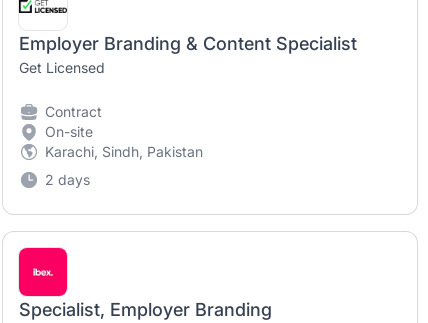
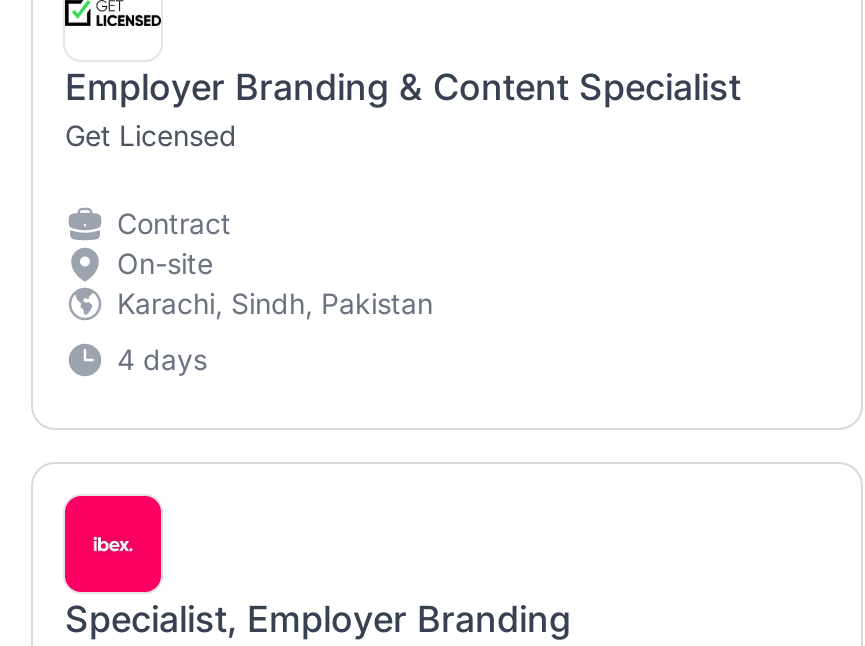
- 2 days
+ 4 days
